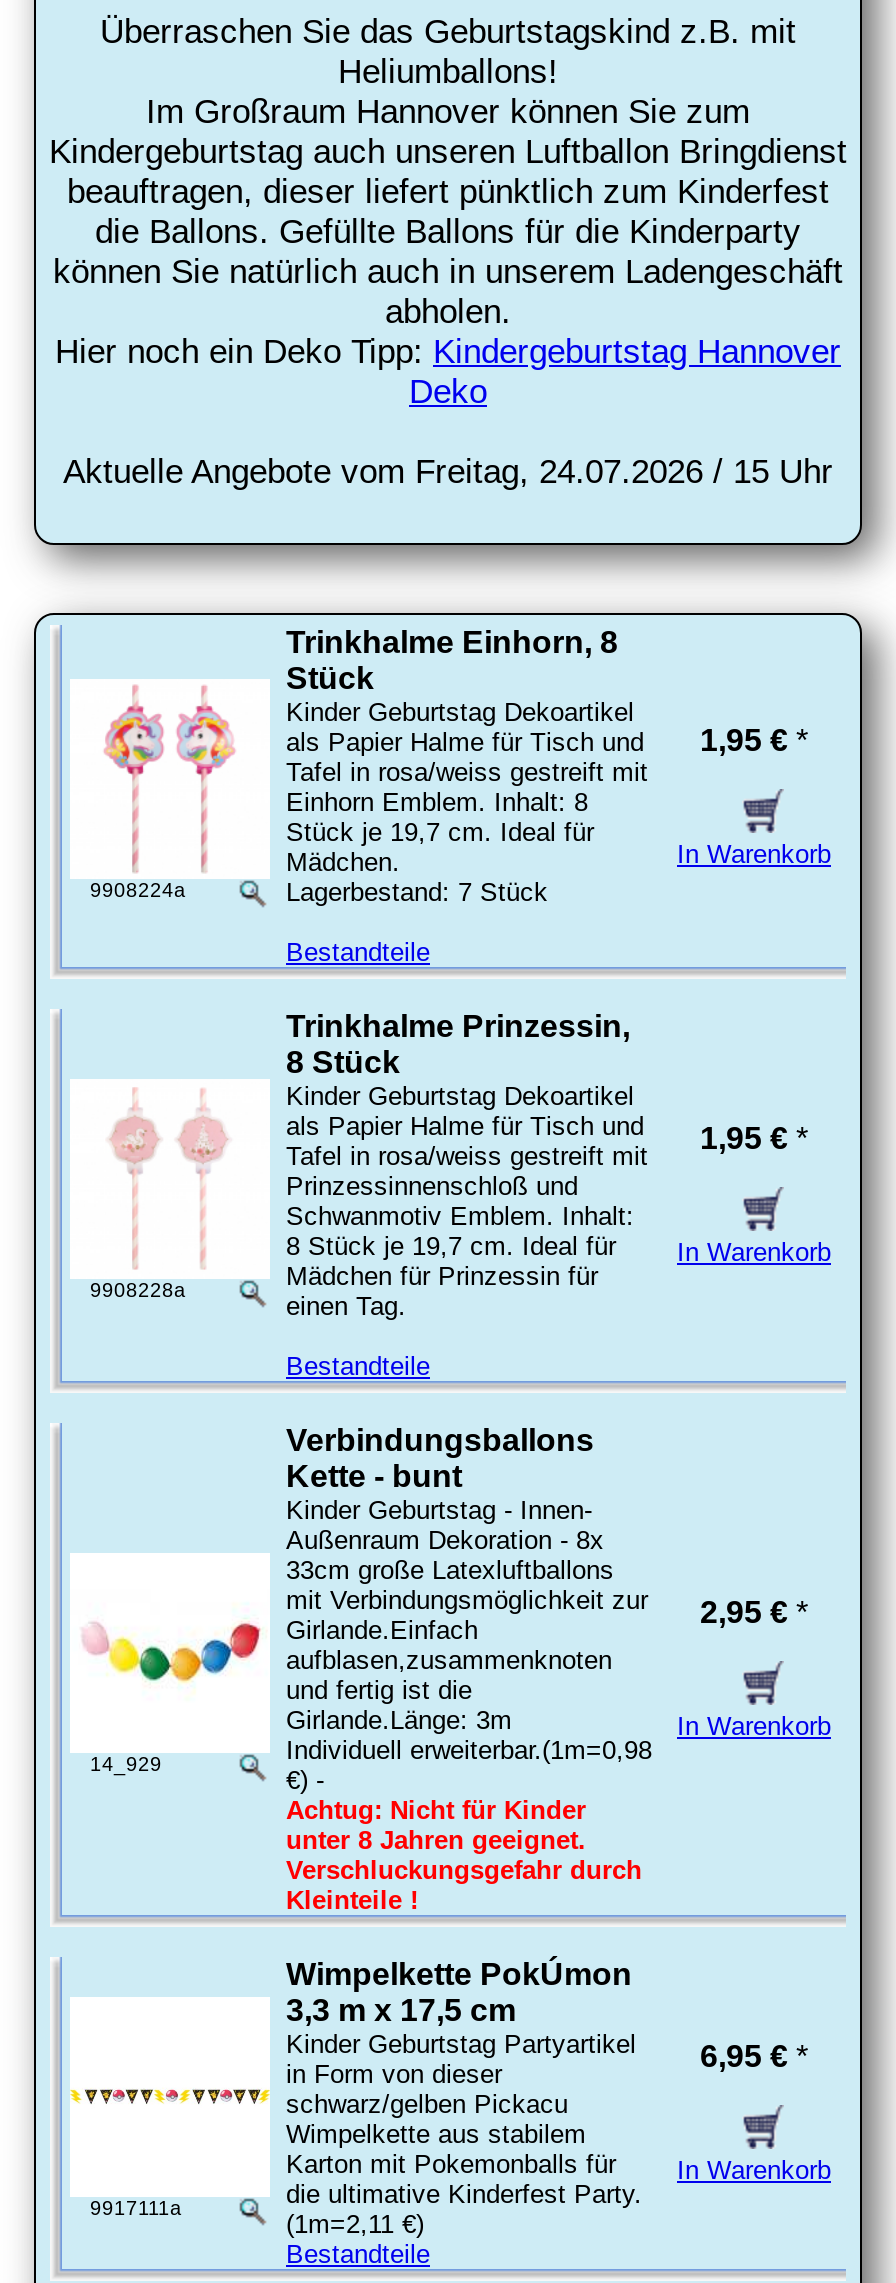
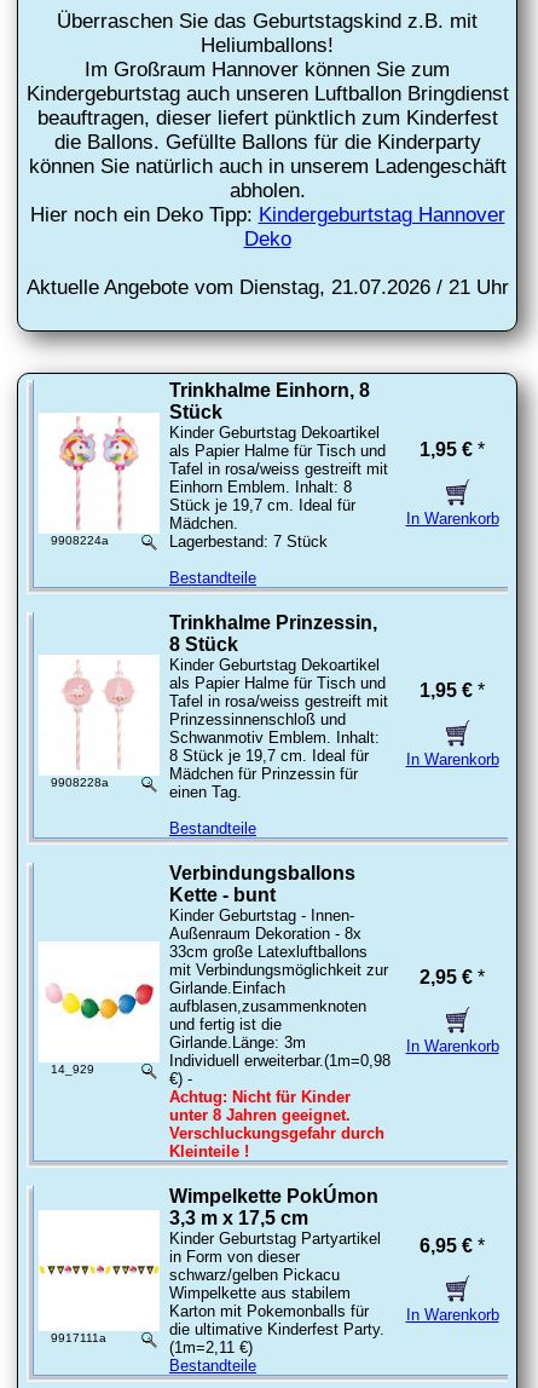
- Aktuelle Angebote vom Freitag, 24.07.2026 / 15 Uhr
+ Aktuelle Angebote vom Dienstag, 21.07.2026 / 21 Uhr
